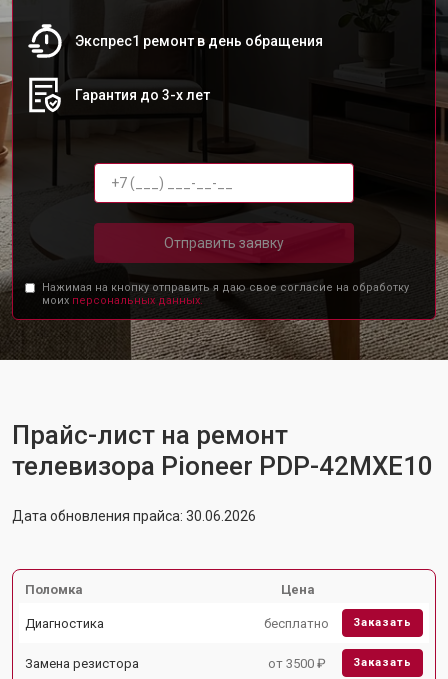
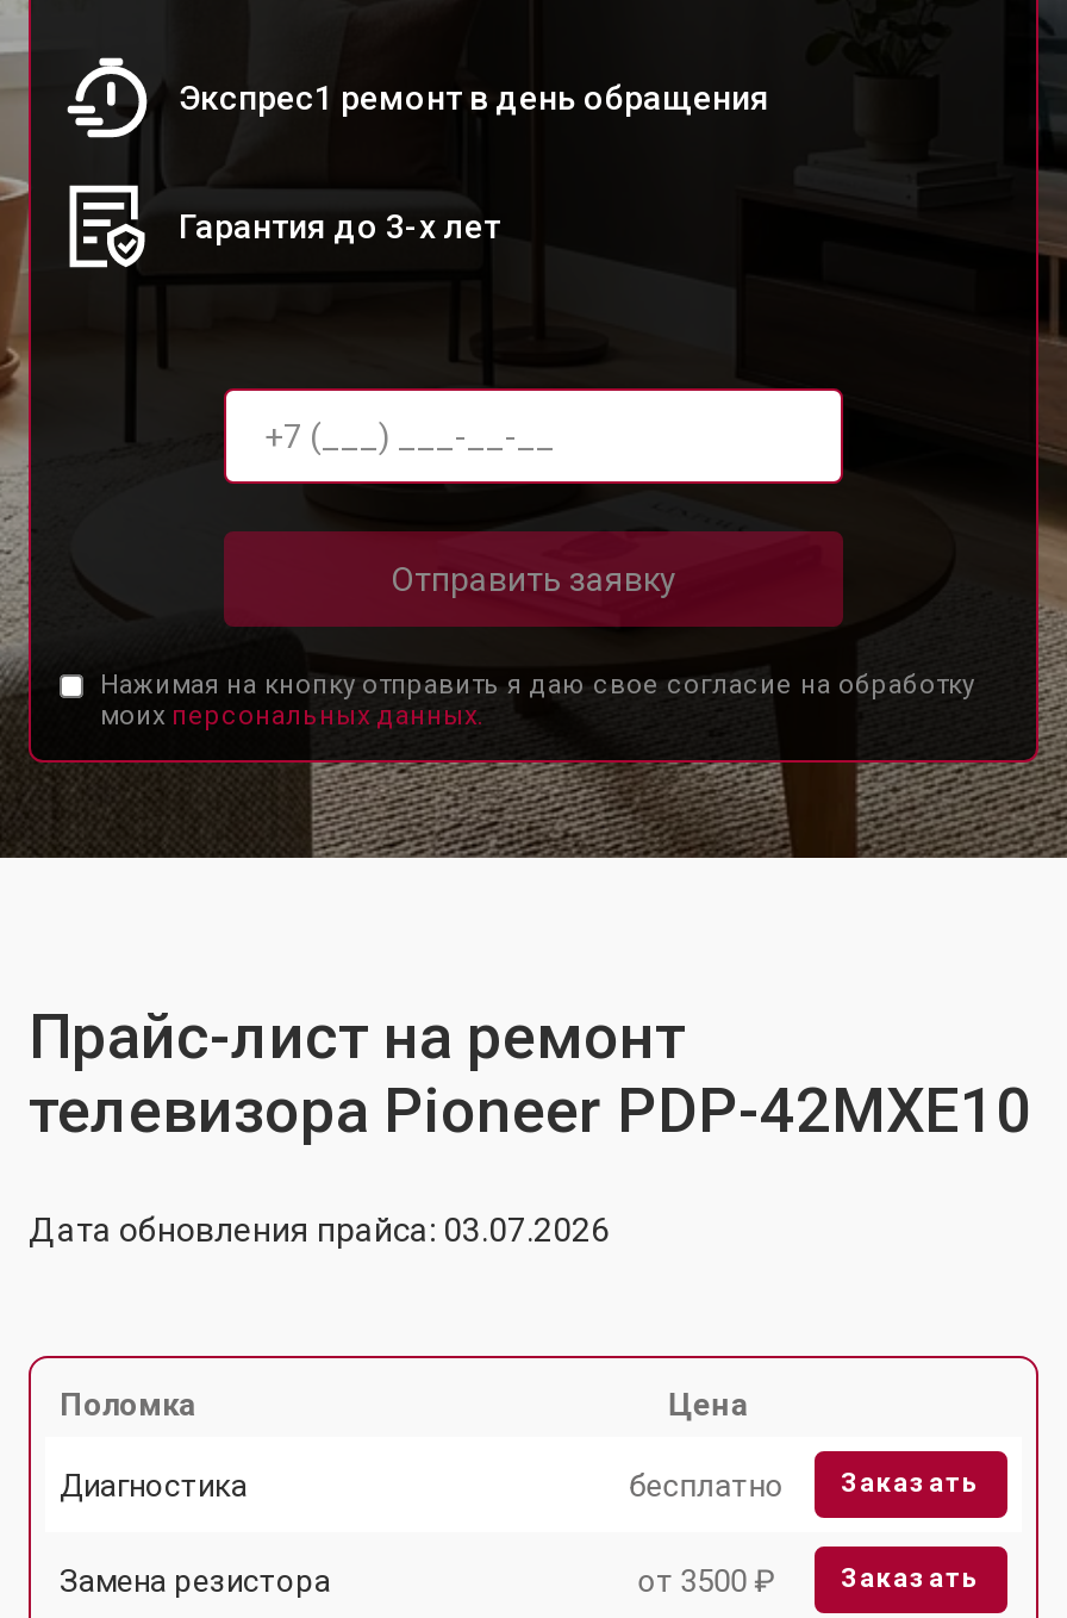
- Дата обновления прайса: 30.06.2026
+ Дата обновления прайса: 03.07.2026
